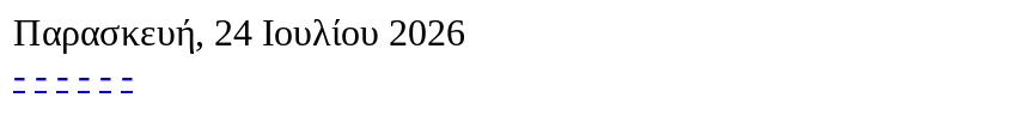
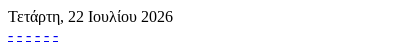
- Παρασκευή, 24 Ιουλίου 2026
+ Τετάρτη, 22 Ιουλίου 2026
